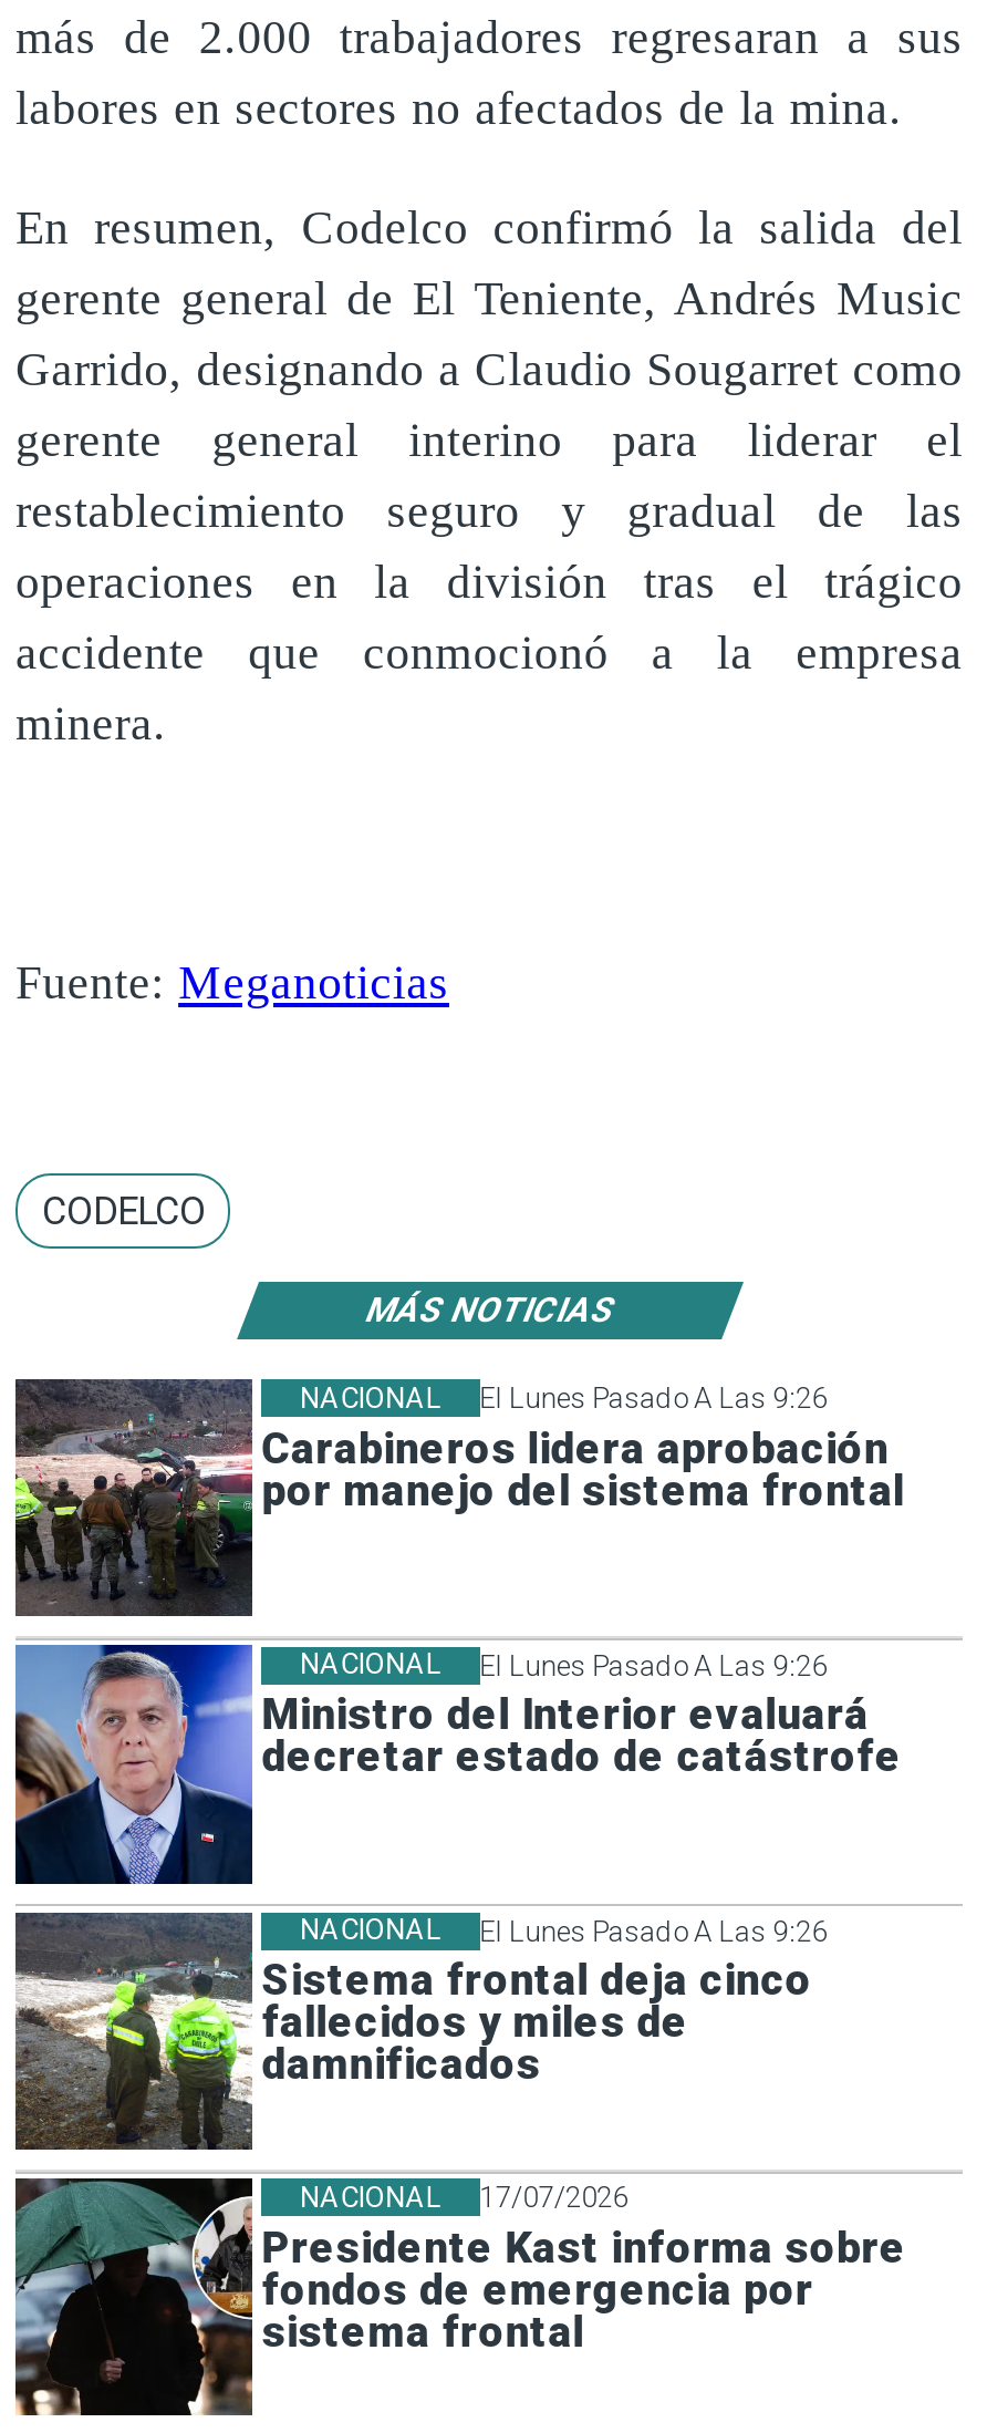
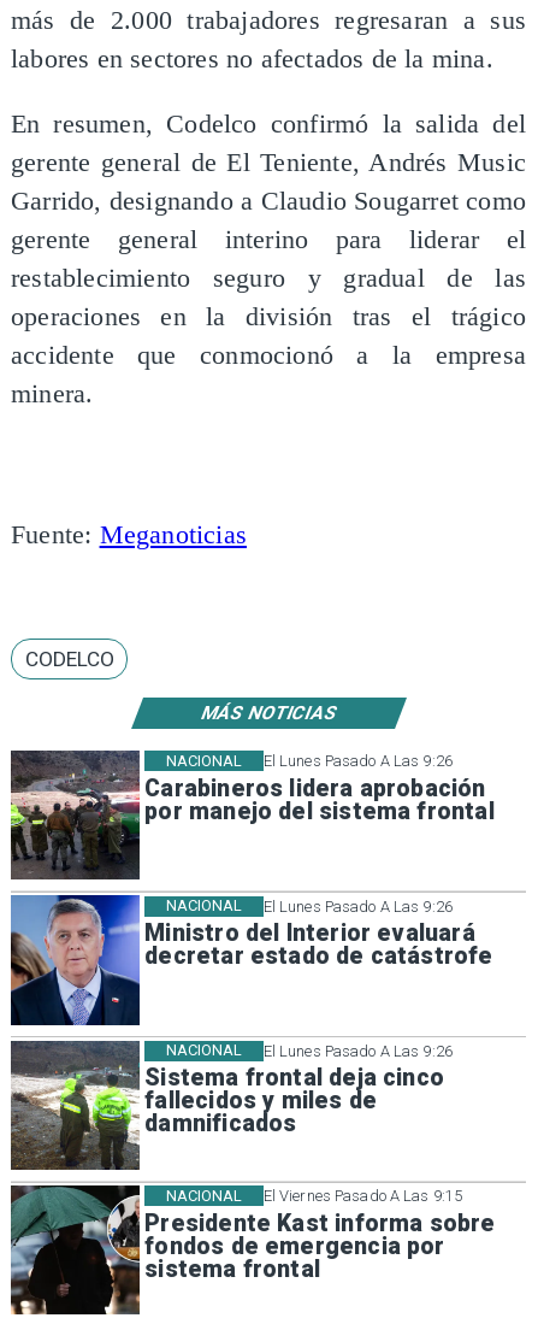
- 17/07/2026
+ El Viernes Pasado A Las 9:15
